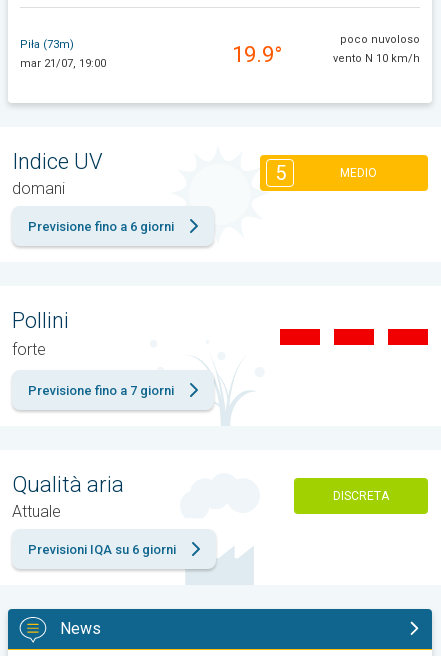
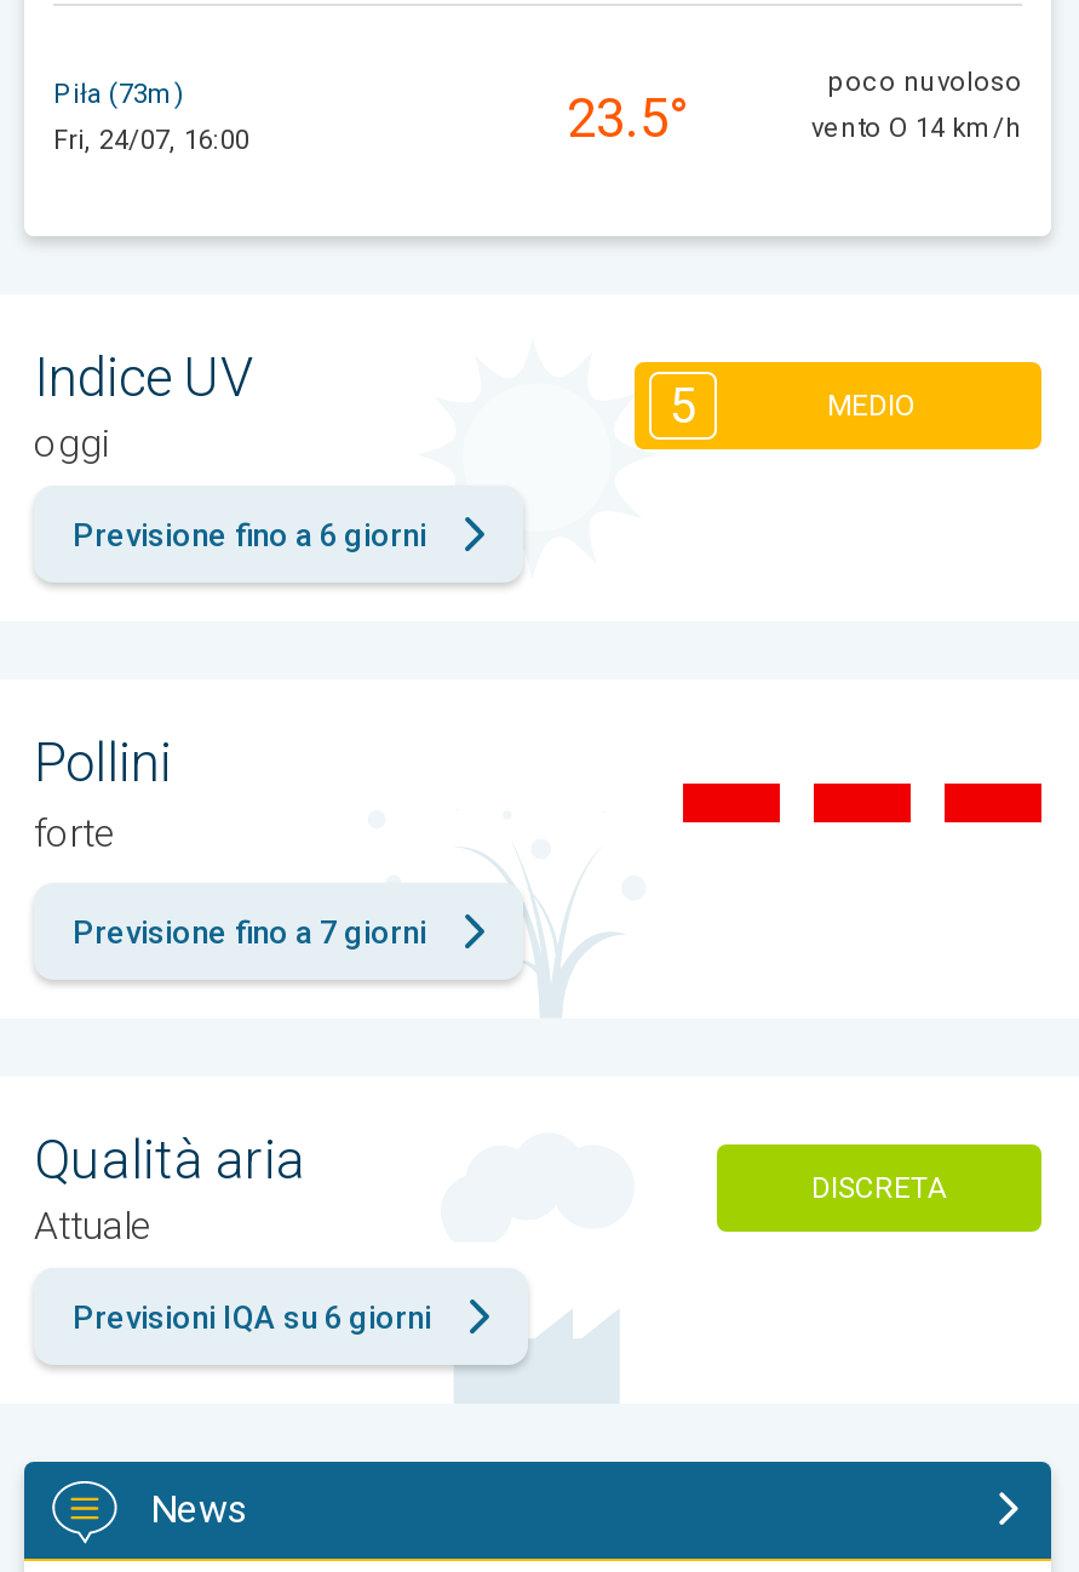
- mar 21/07, 19:00
- 19.9°
+ Fri, 24/07, 16:00
+ 23.5°

- vento N 10 km/h
+ vento O 14 km/h

- domani
+ oggi
